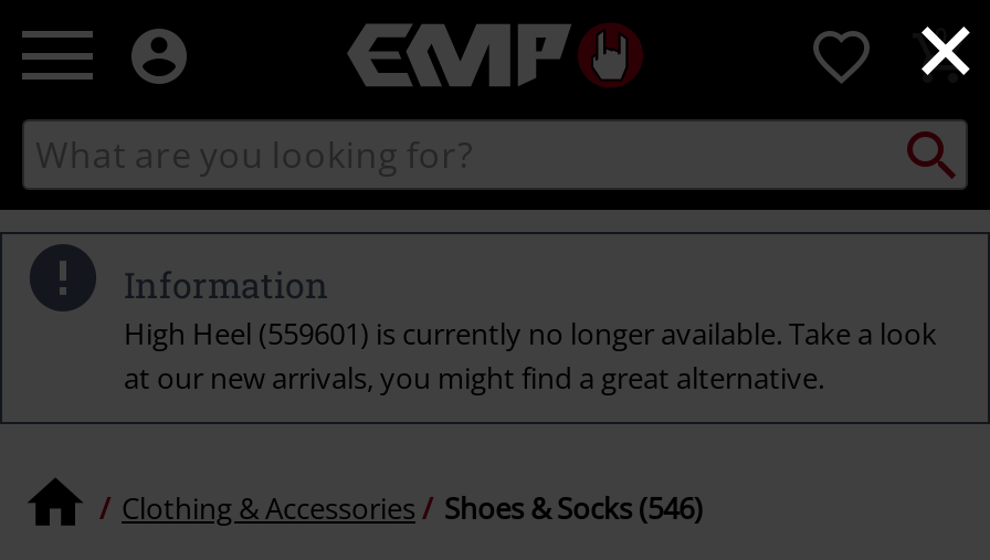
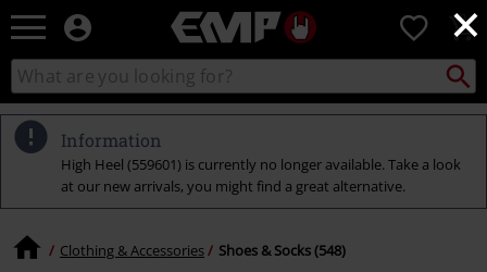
- Clothing & Accessories Shoes & Socks (546)
+ Clothing & Accessories Shoes & Socks (548)
